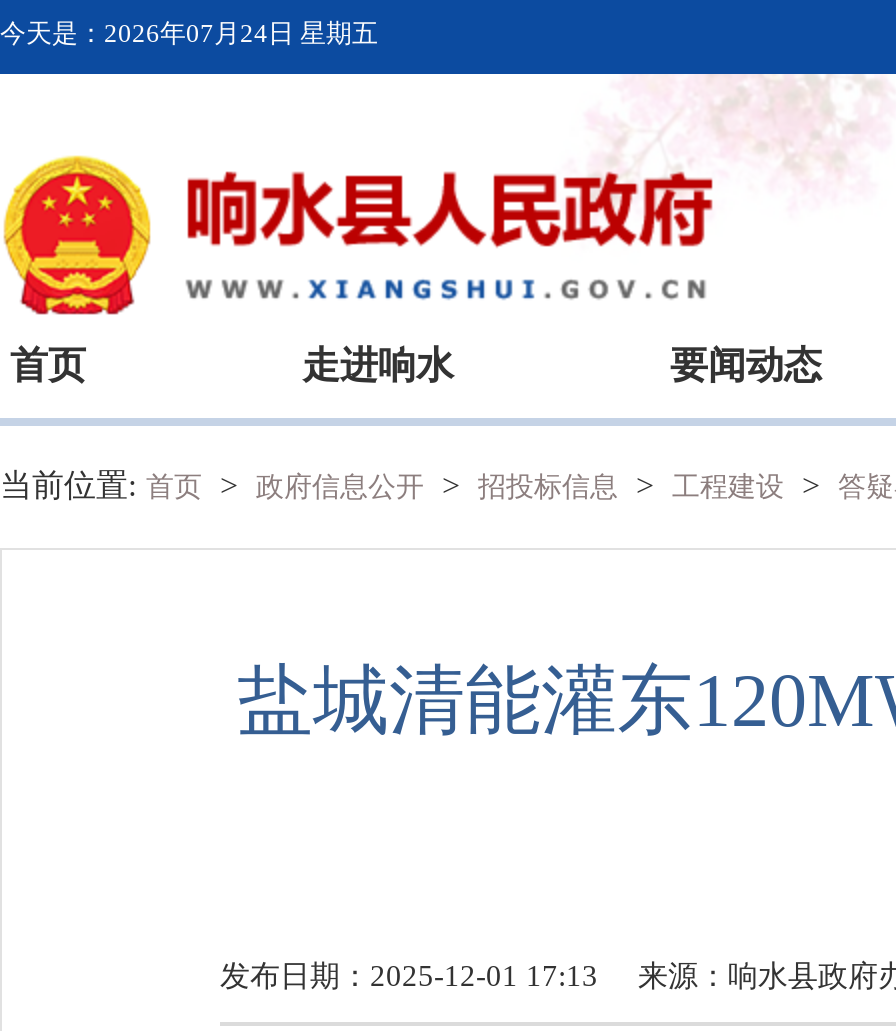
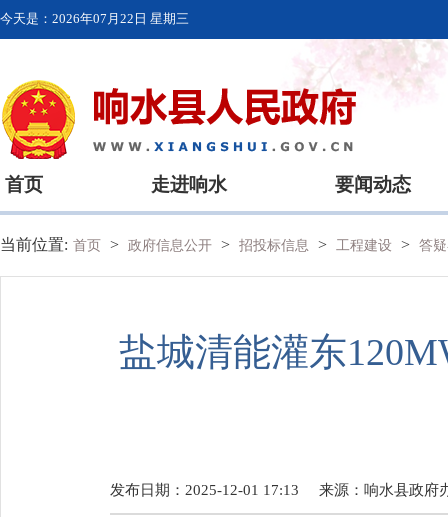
- 今天是：2026年07月24日 星期五
+ 今天是：2026年07月22日 星期三
